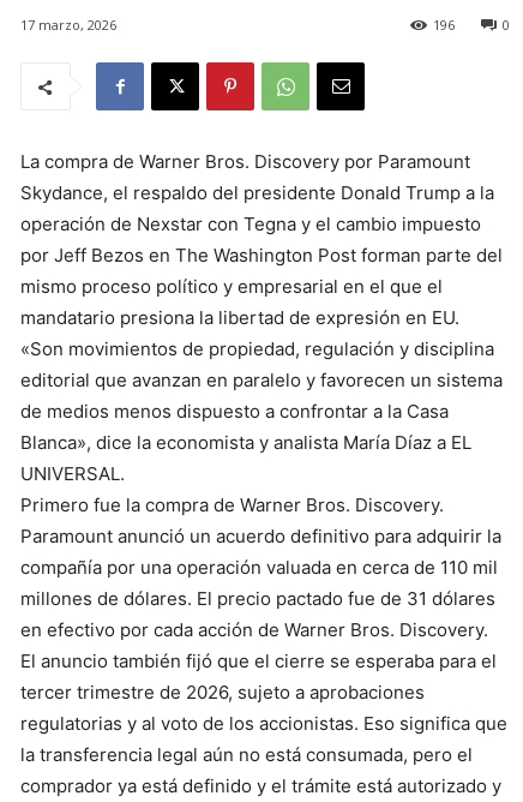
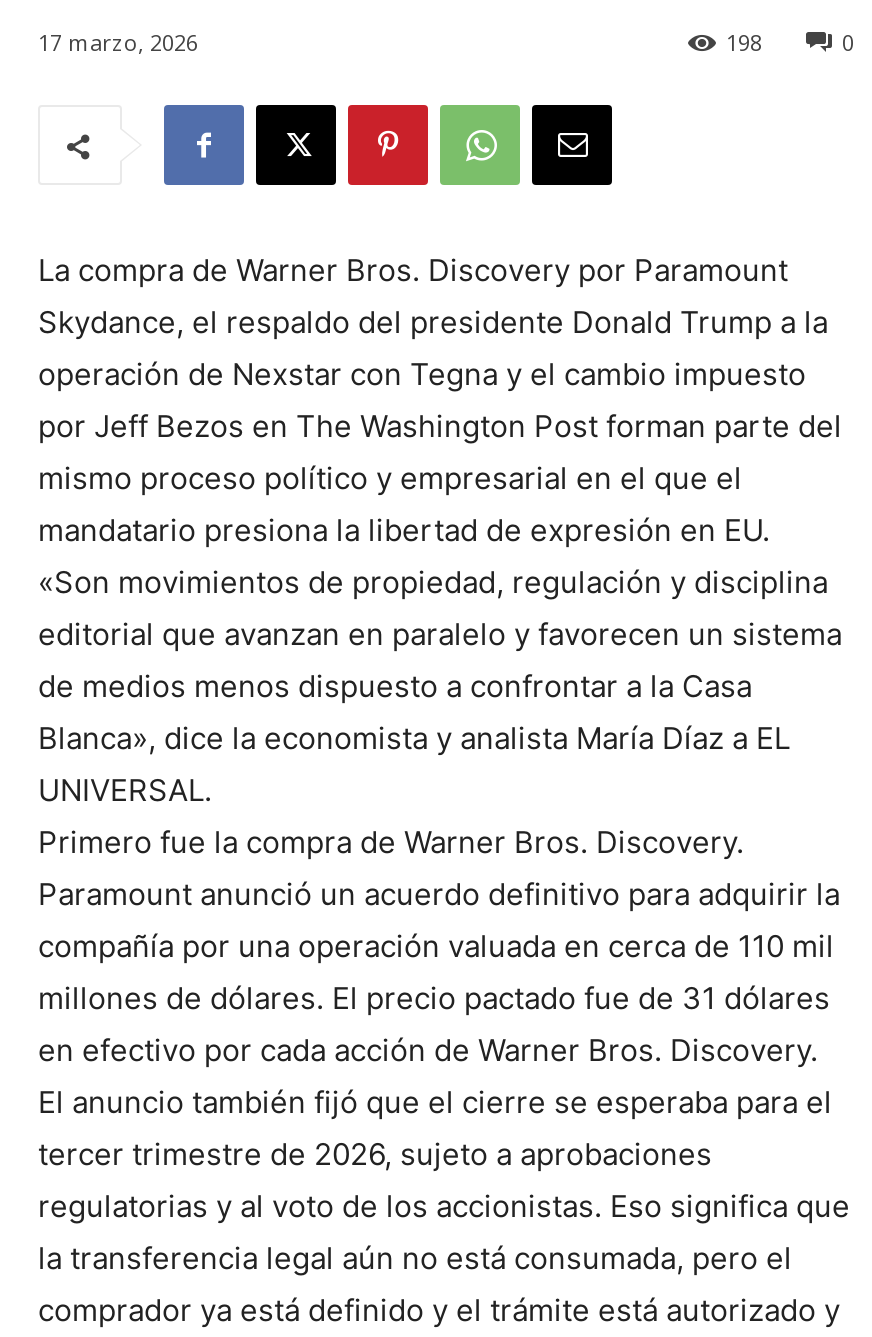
- 196
+ 198
